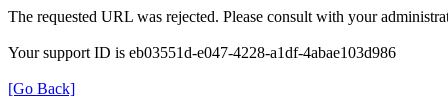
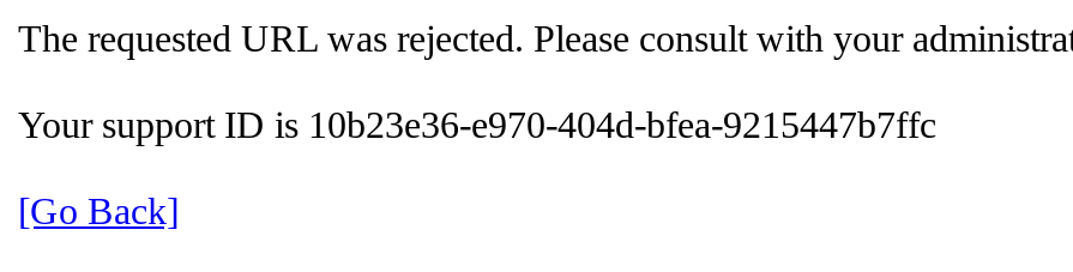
- Your support ID is eb03551d-e047-4228-a1df-4abae103d986
+ Your support ID is 10b23e36-e970-404d-bfea-9215447b7ffc
